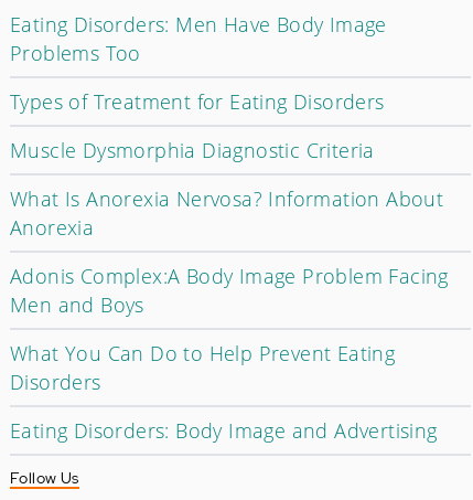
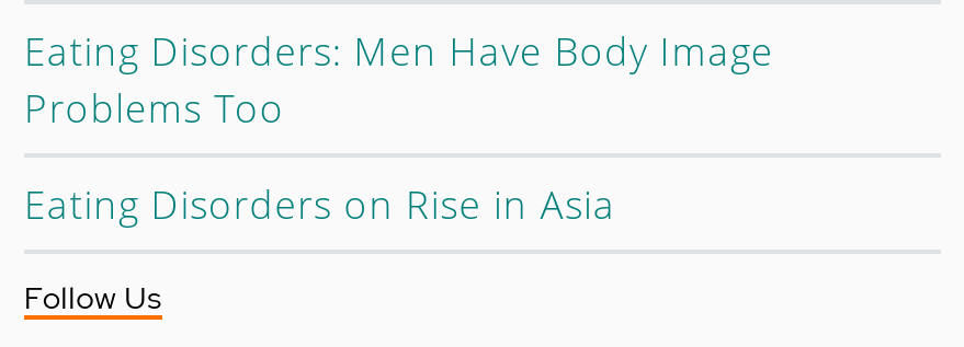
- Types of Treatment for Eating Disorders
- Muscle Dysmorphia Diagnostic Criteria
- What Is Anorexia Nervosa? Information About
- Anorexia
- Adonis Complex:A Body Image Problem Facing
- Men and Boys
- What You Can Do to Help Prevent Eating
- Disorders
- Eating Disorders: Body Image and Advertising
+ Eating Disorders on Rise in Asia
